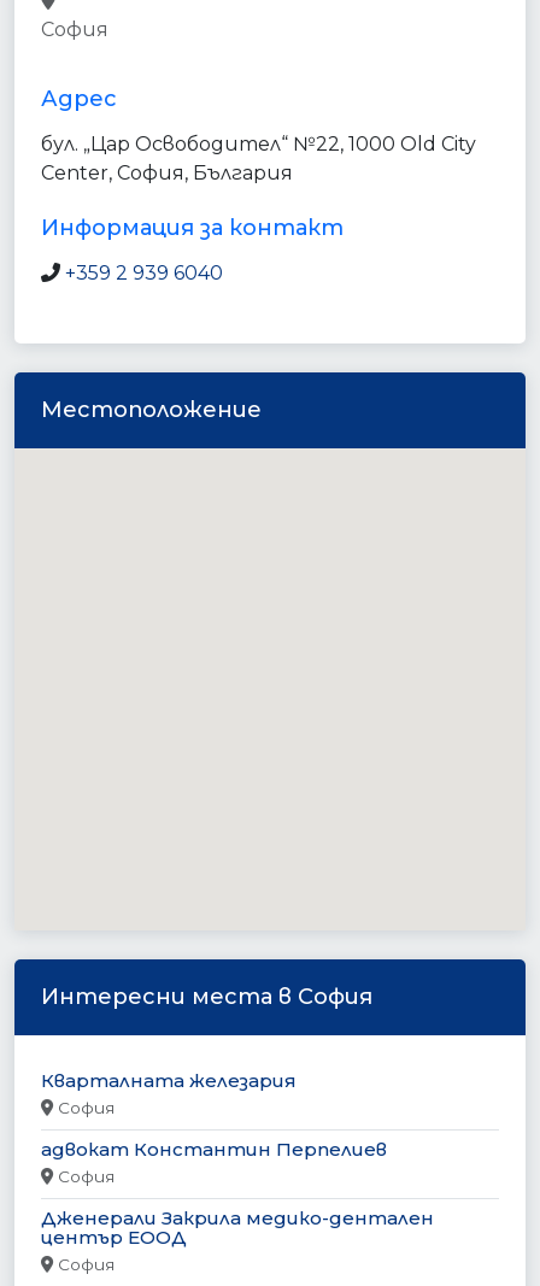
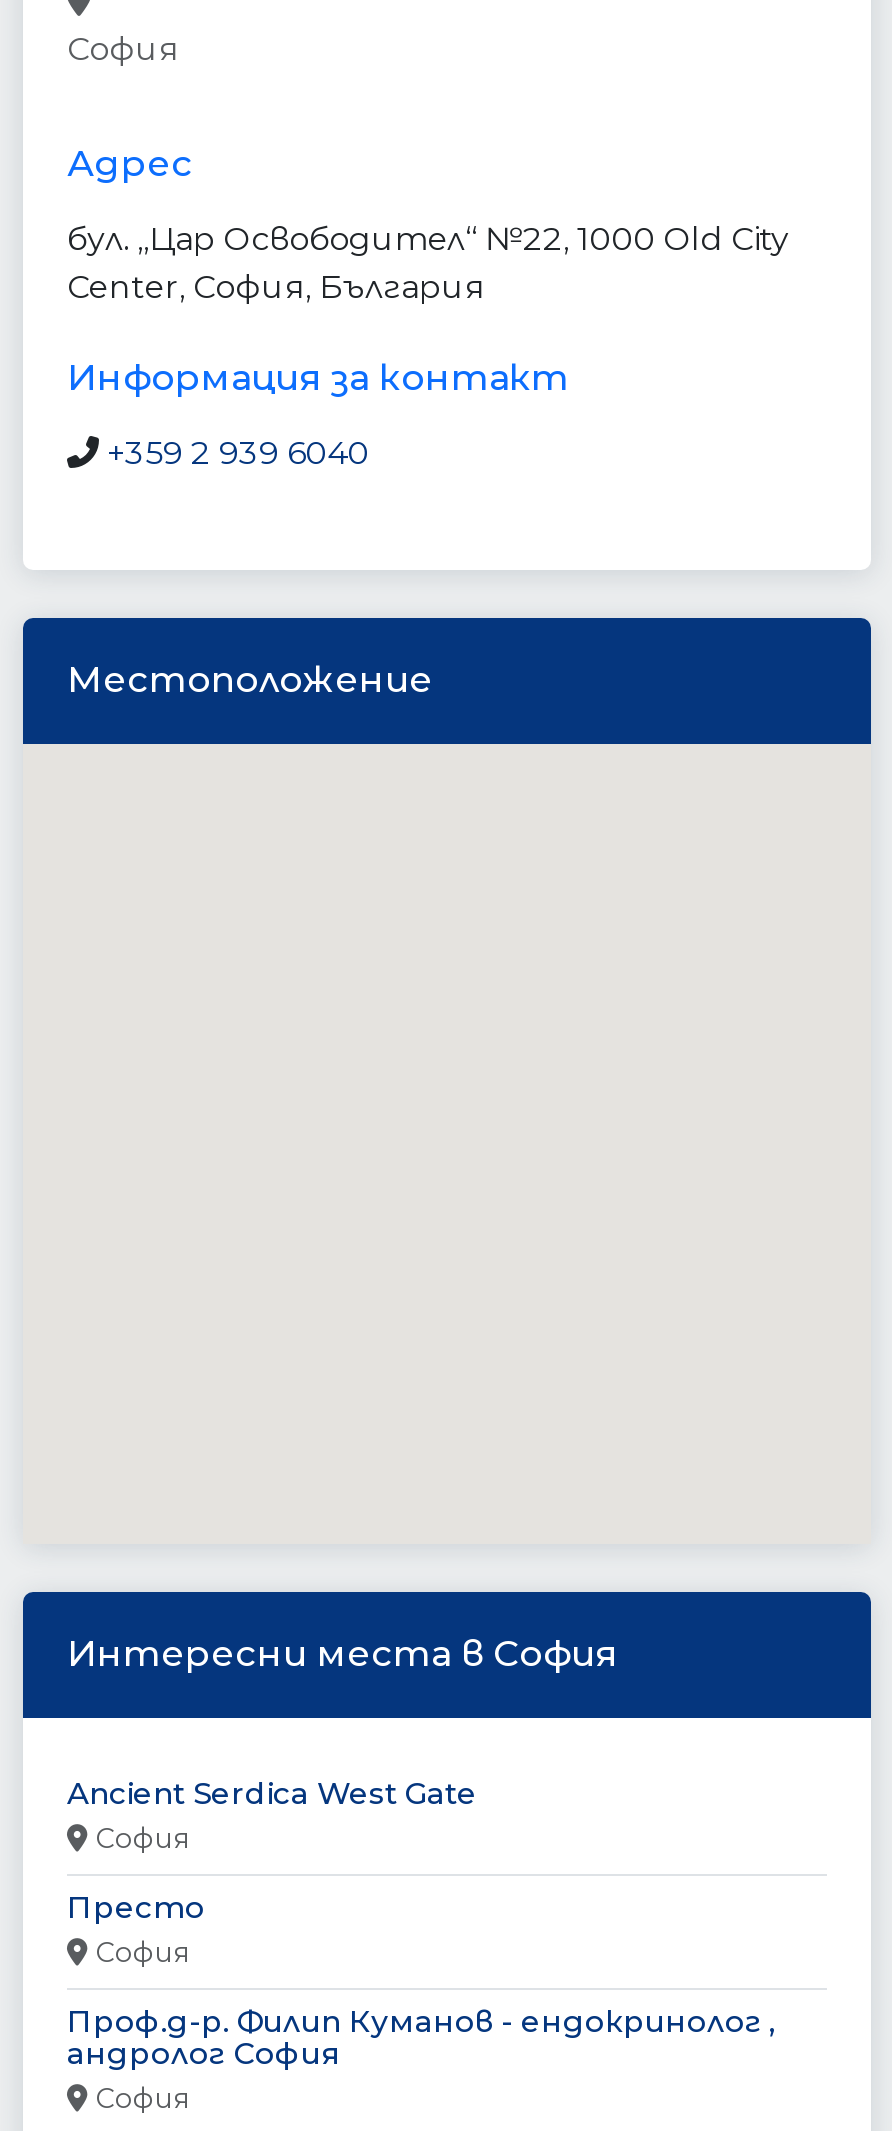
- Кварталната железария
+ Ancient Serdica West Gate

- адвокат Константин Перпелиев
+ Престо

- Дженерали Закрила медико-дентален
- център EООД
+ Проф.д-р. Филип Куманов - ендокринолог ,
+ андролог София
